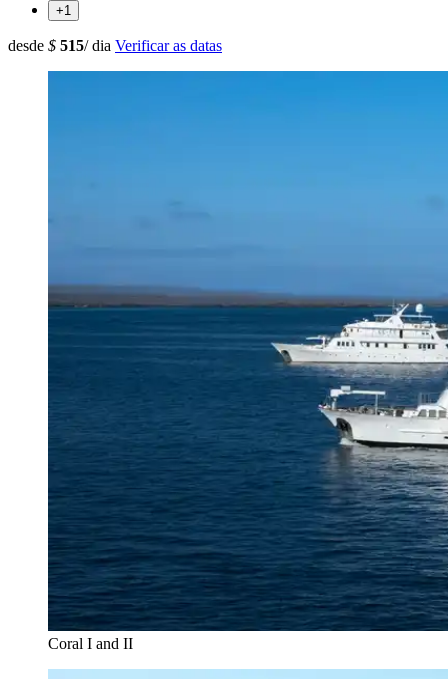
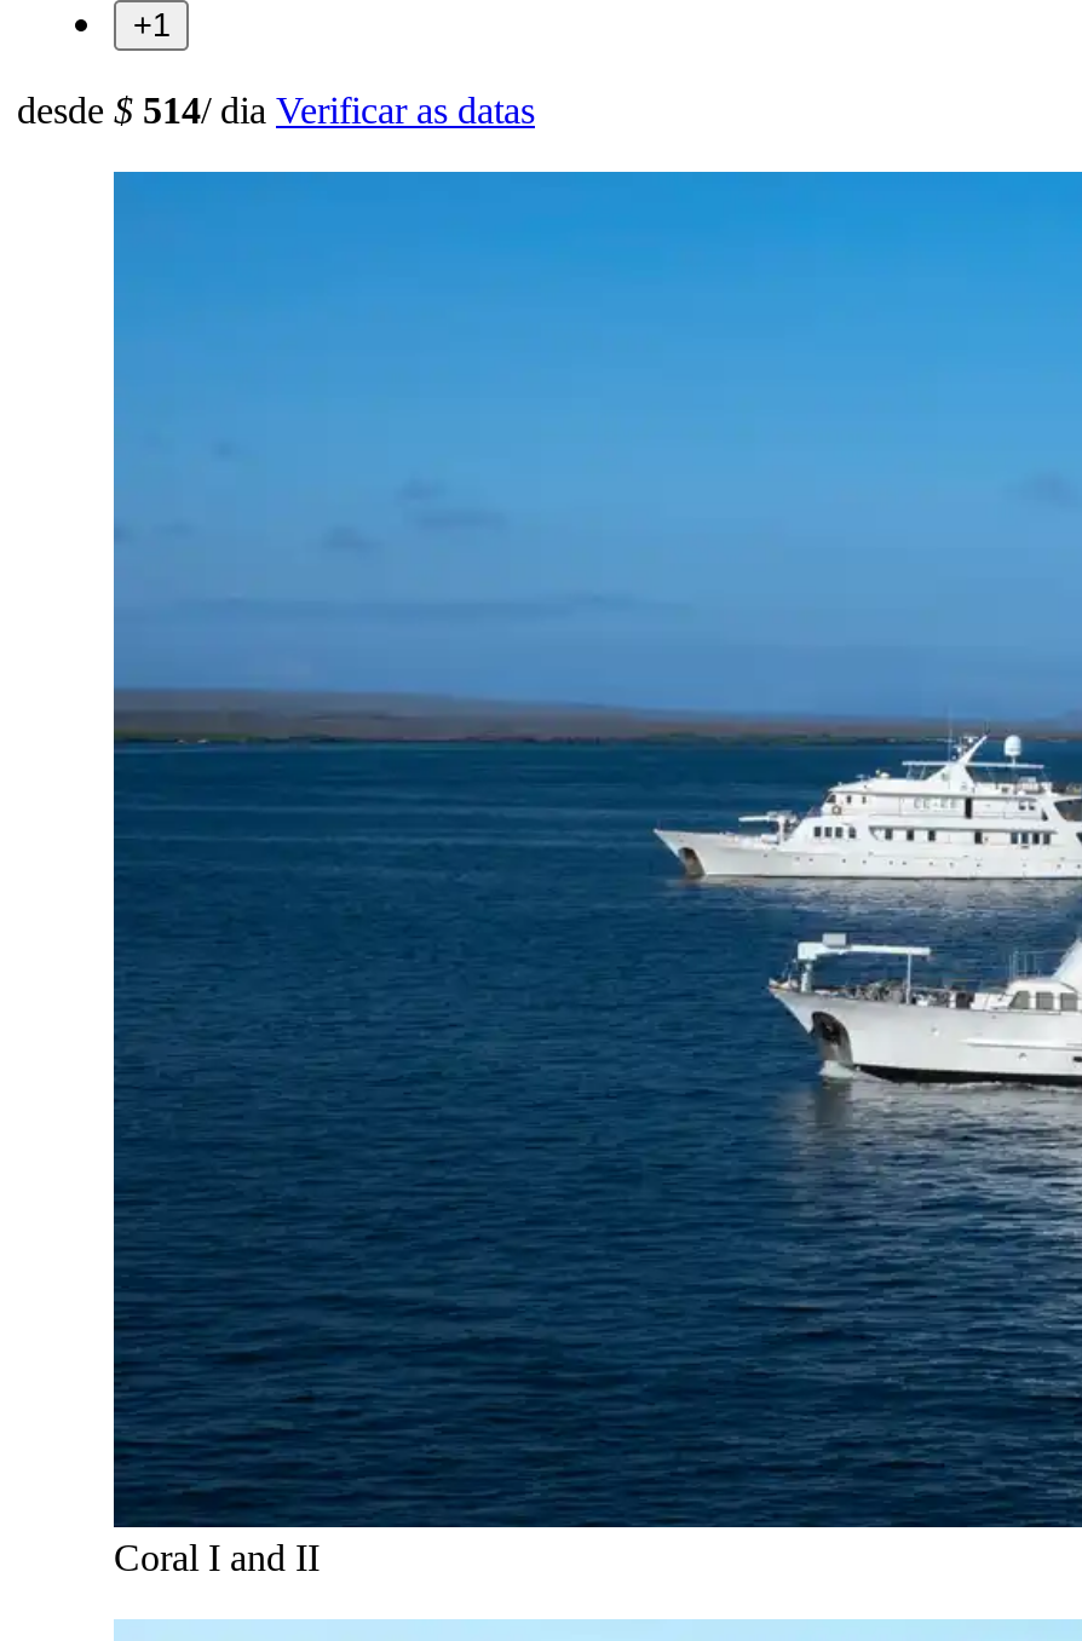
- desde $ 515/ dia Verificar as datas
+ desde $ 514/ dia Verificar as datas
